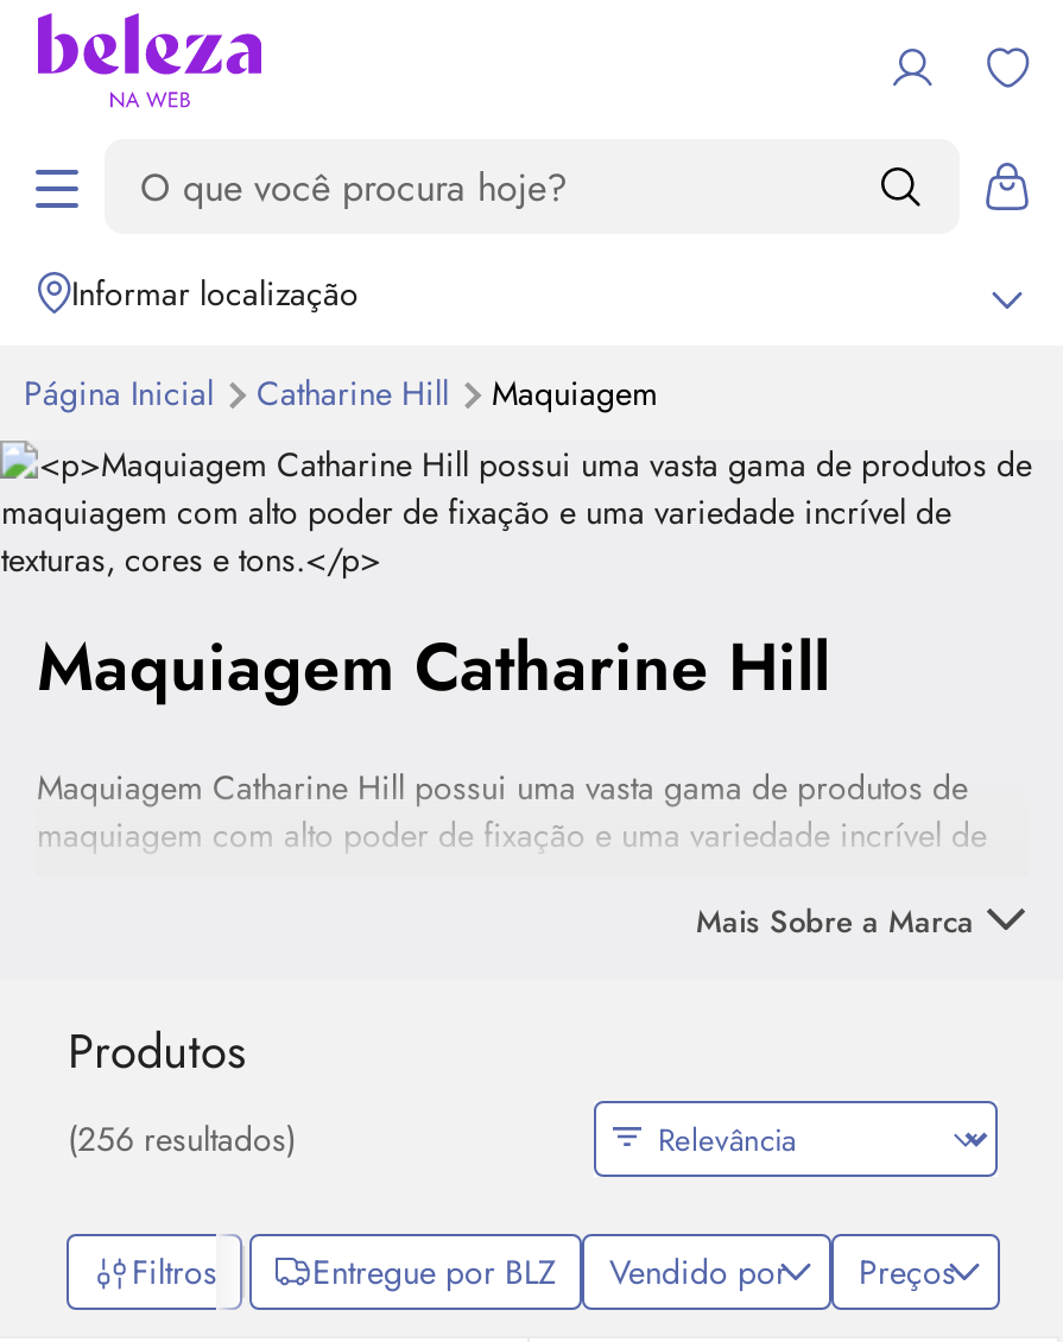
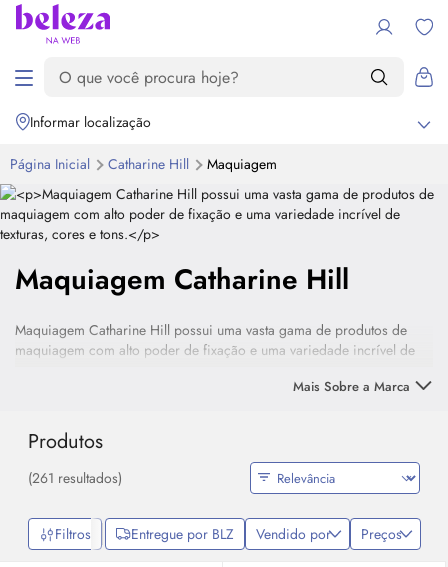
- (256 resultados)
+ (261 resultados)
